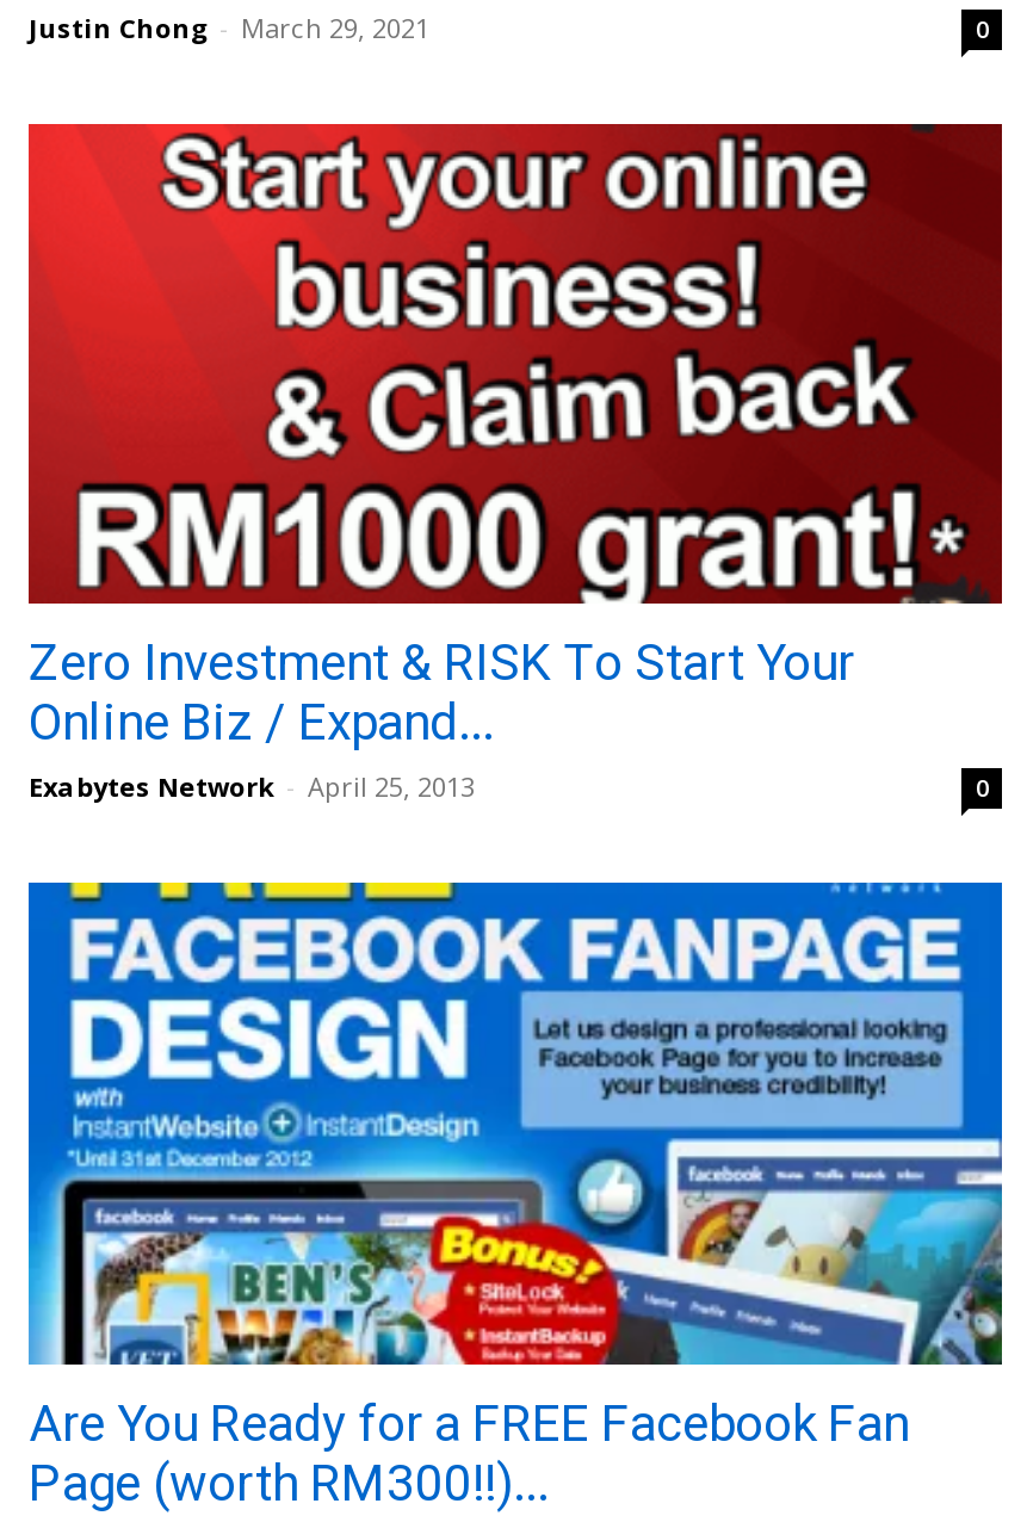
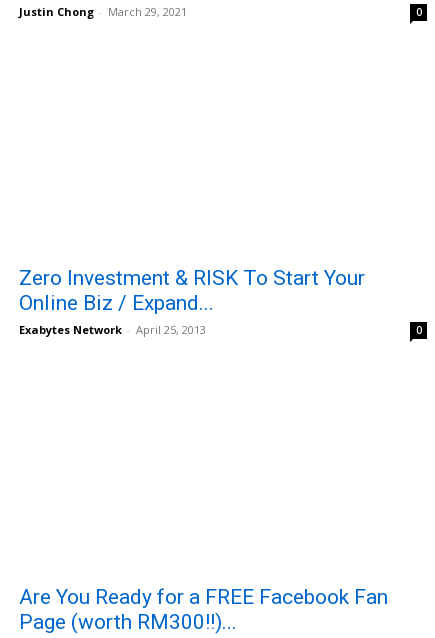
- [image]

- [image]
